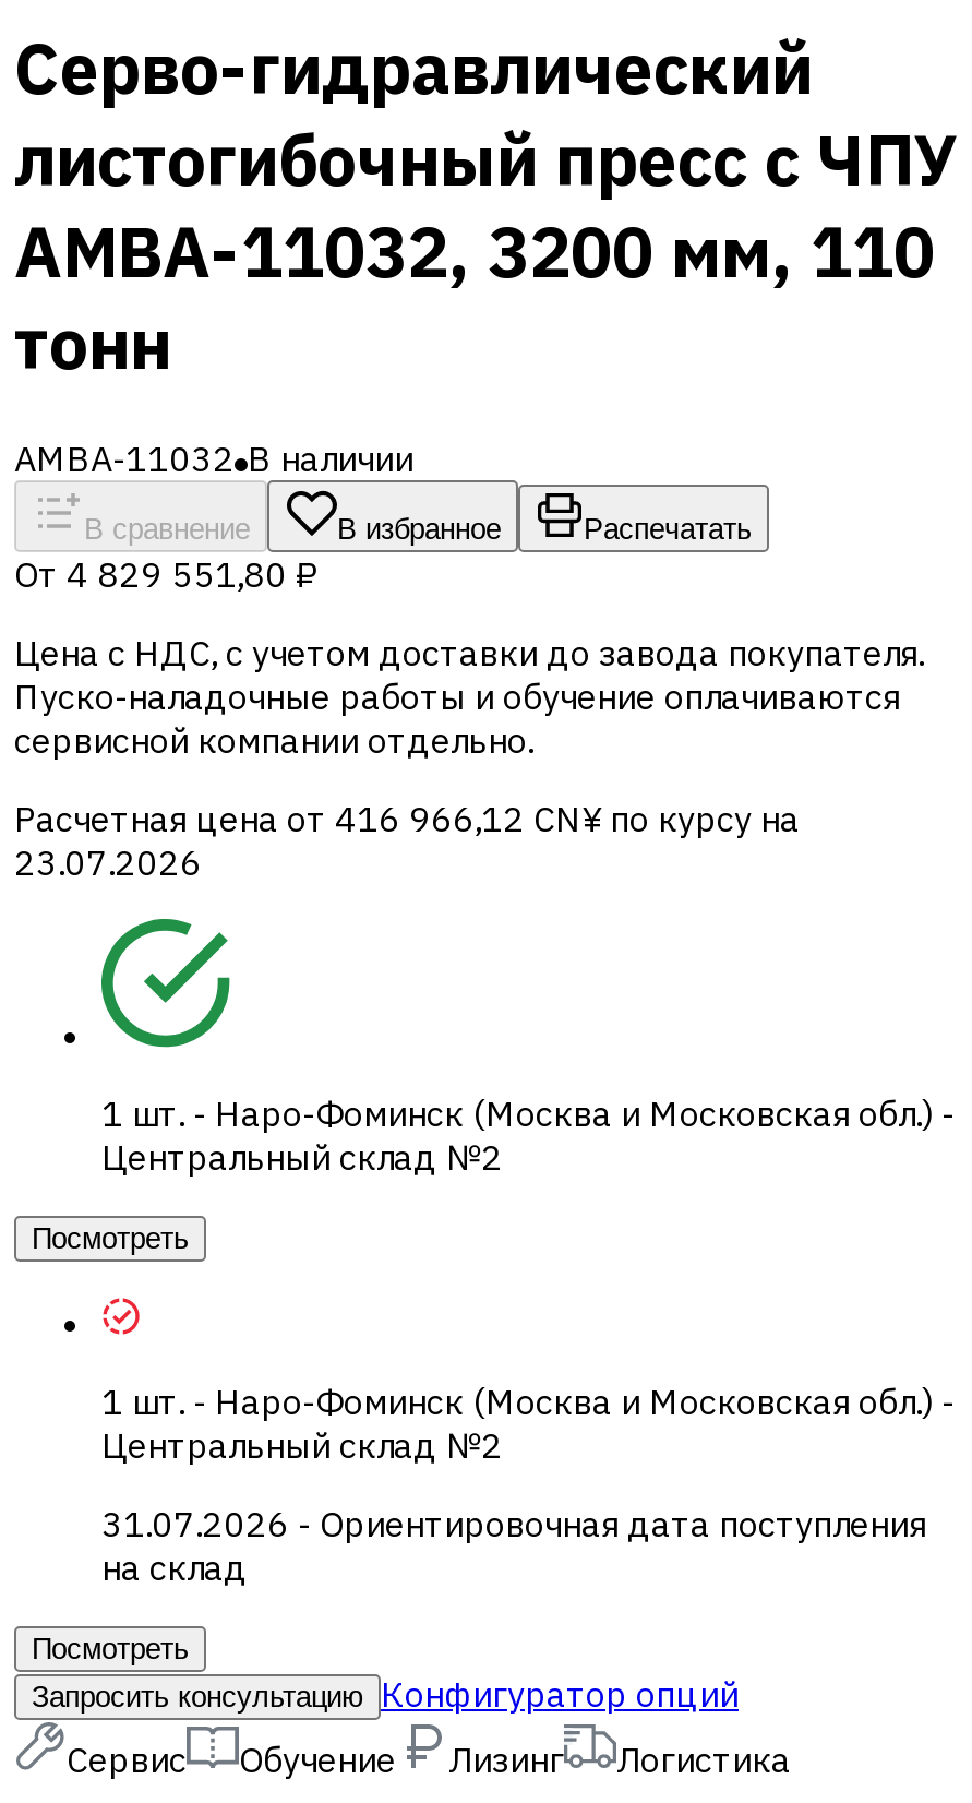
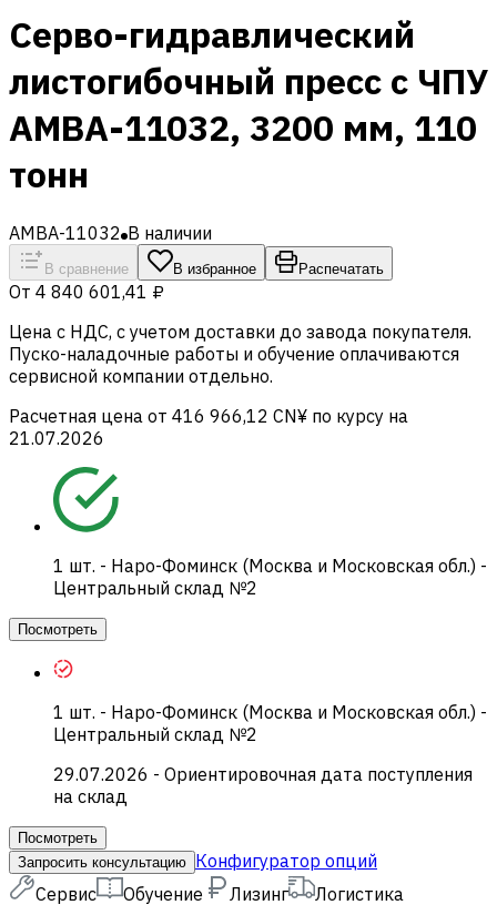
- От 4 829 551,80 ₽
+ От 4 840 601,41 ₽

- 23.07.2026
+ 21.07.2026

- 31.07.2026 - Ориентировочная дата поступления
+ 29.07.2026 - Ориентировочная дата поступления
